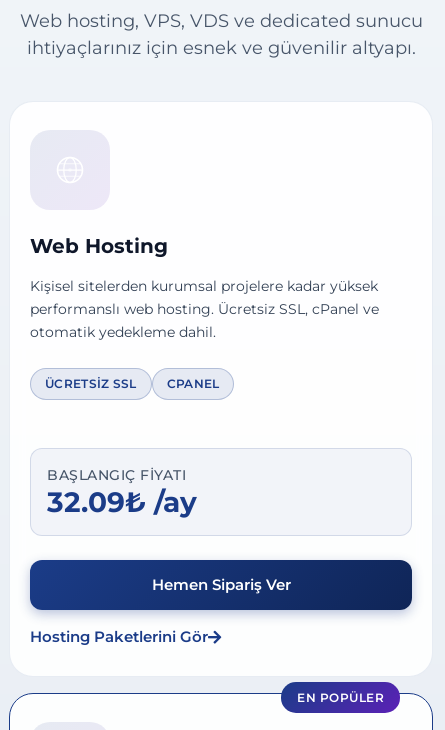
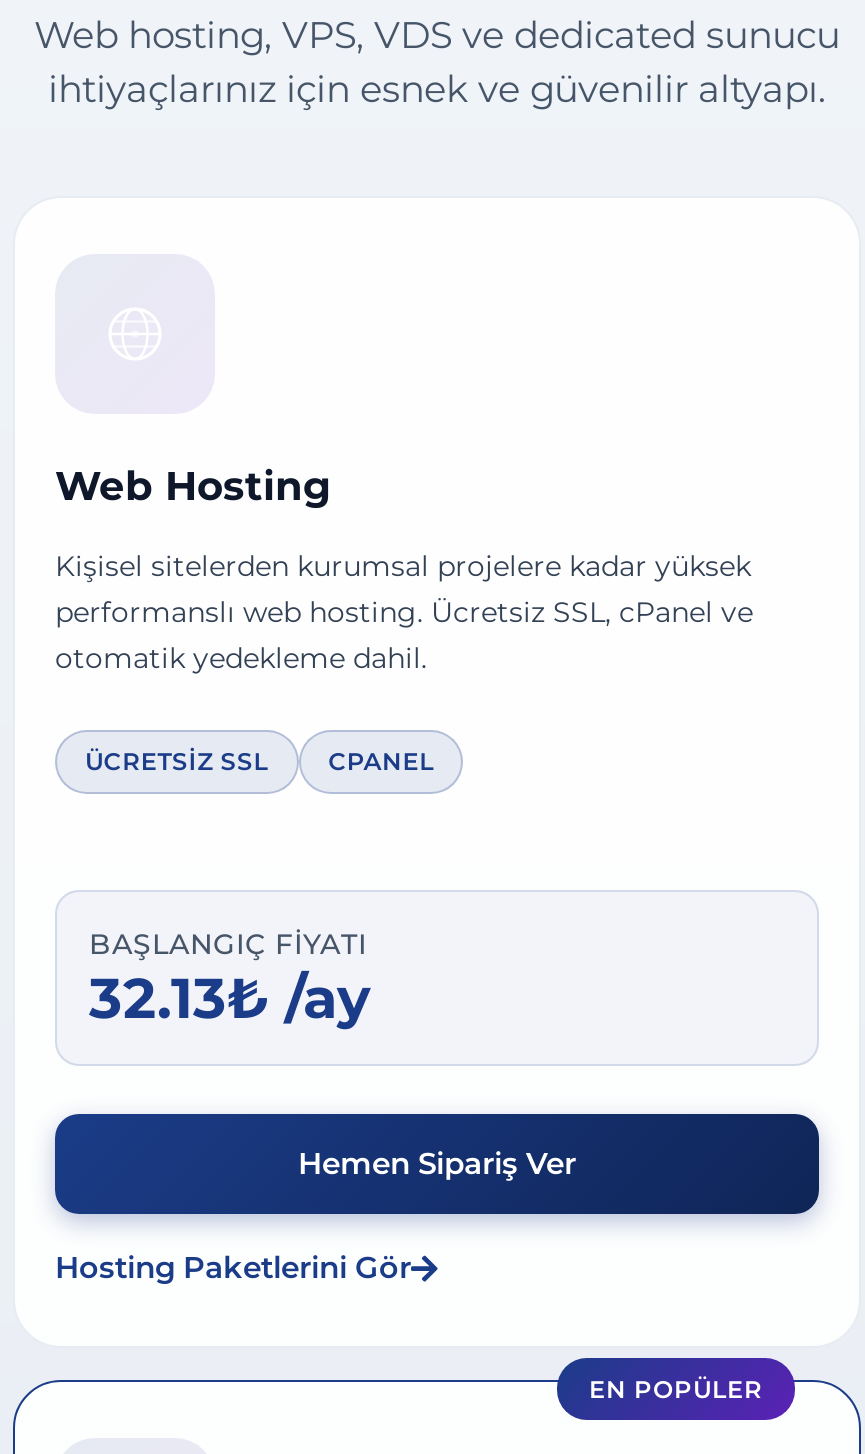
- 32.09₺ /ay
+ 32.13₺ /ay
